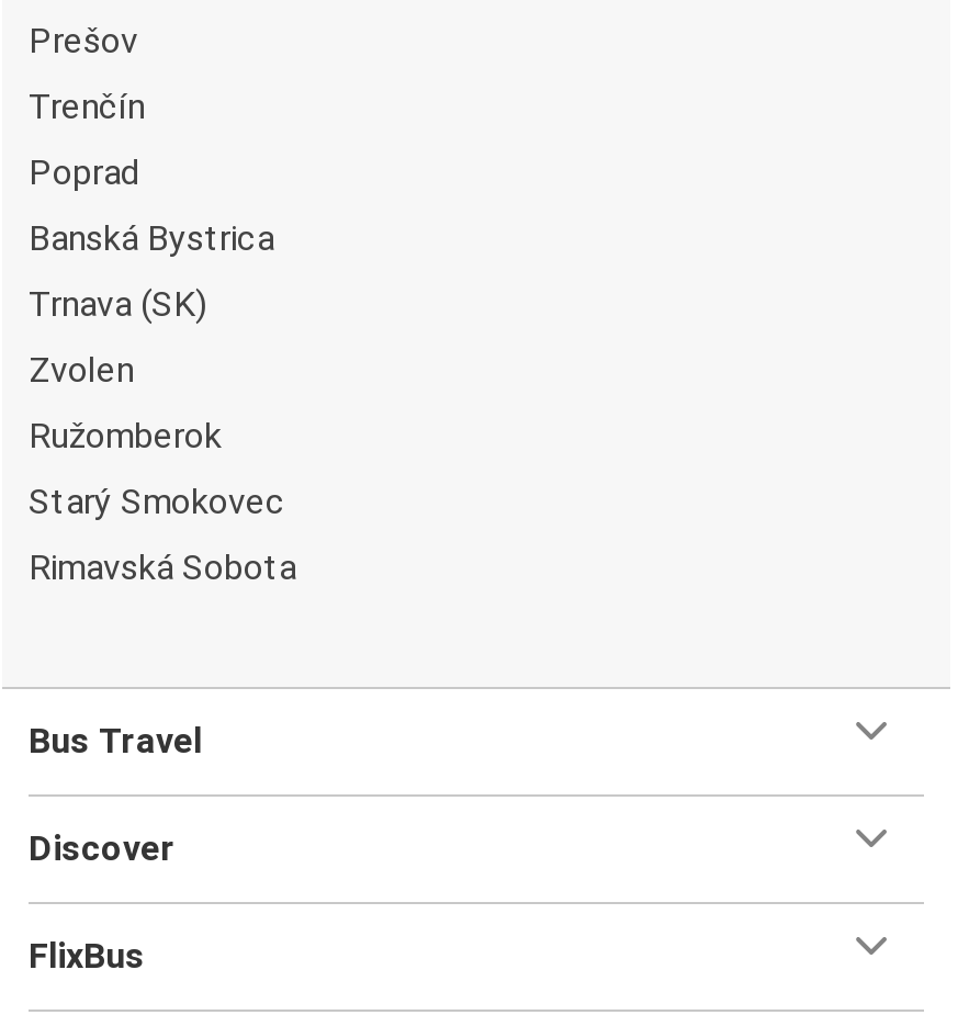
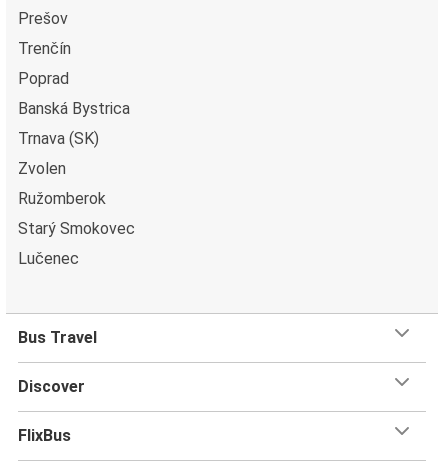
- Rimavská Sobota
+ Lučenec
